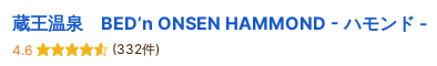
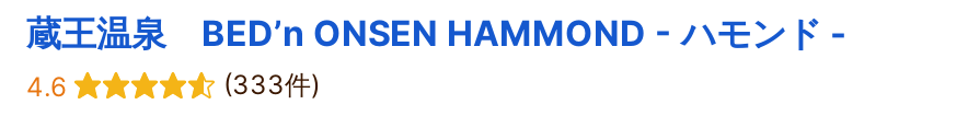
- (332件)
+ (333件)
